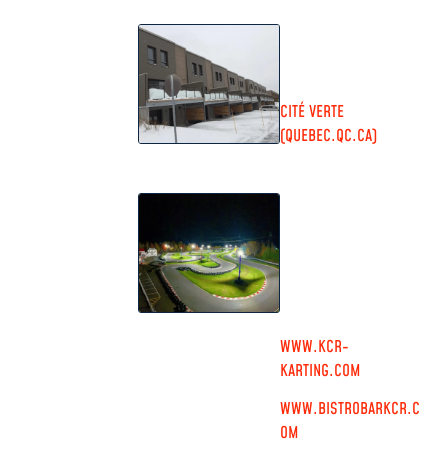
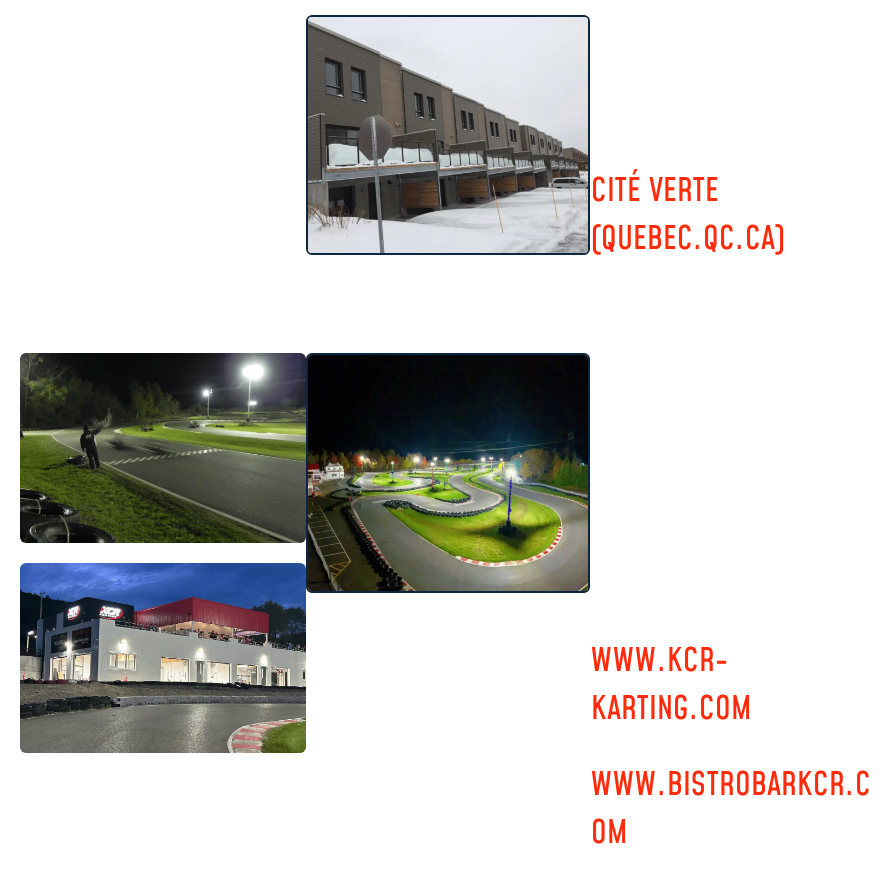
+ [image]

+ [image]
